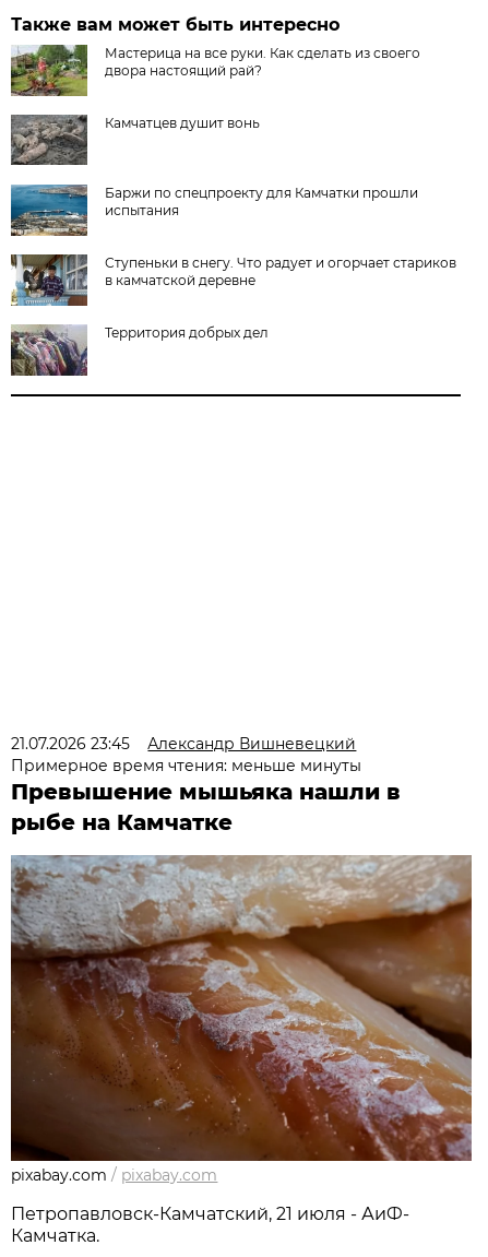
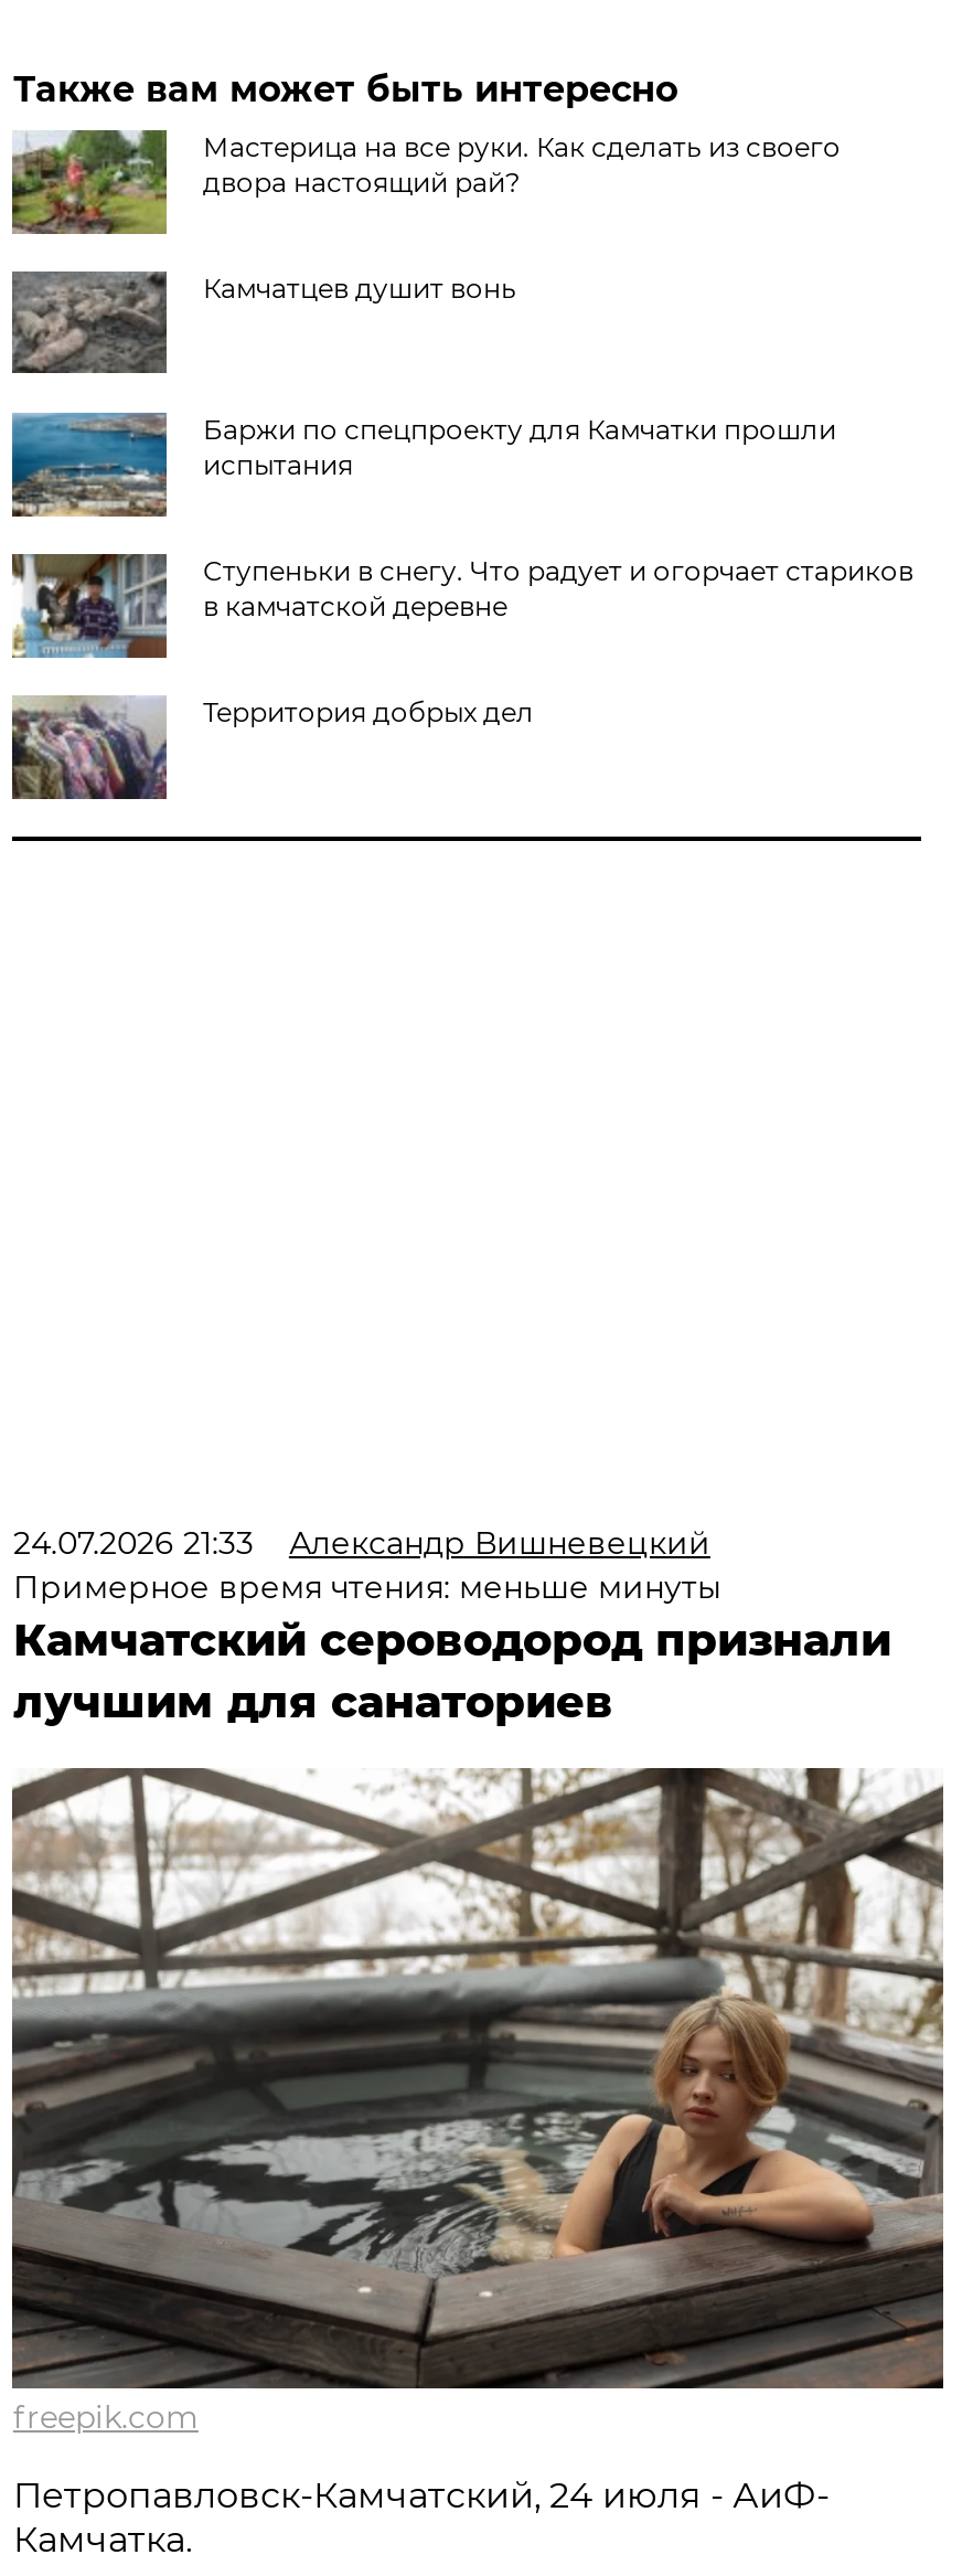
- 21.07.2026 23:45 Александр Вишневецкий
+ 24.07.2026 21:33 Александр Вишневецкий

- Превышение мышьяка нашли в
- рыбе на Камчатке
+ Камчатский сероводород признали
+ лучшим для санаториев

- [image]
- pixabay.com / pixabay.com
+ [image]
+ freepik.com

- Петропавловск-Камчатский, 21 июля - АиФ-
+ Петропавловск-Камчатский, 24 июля - АиФ-
